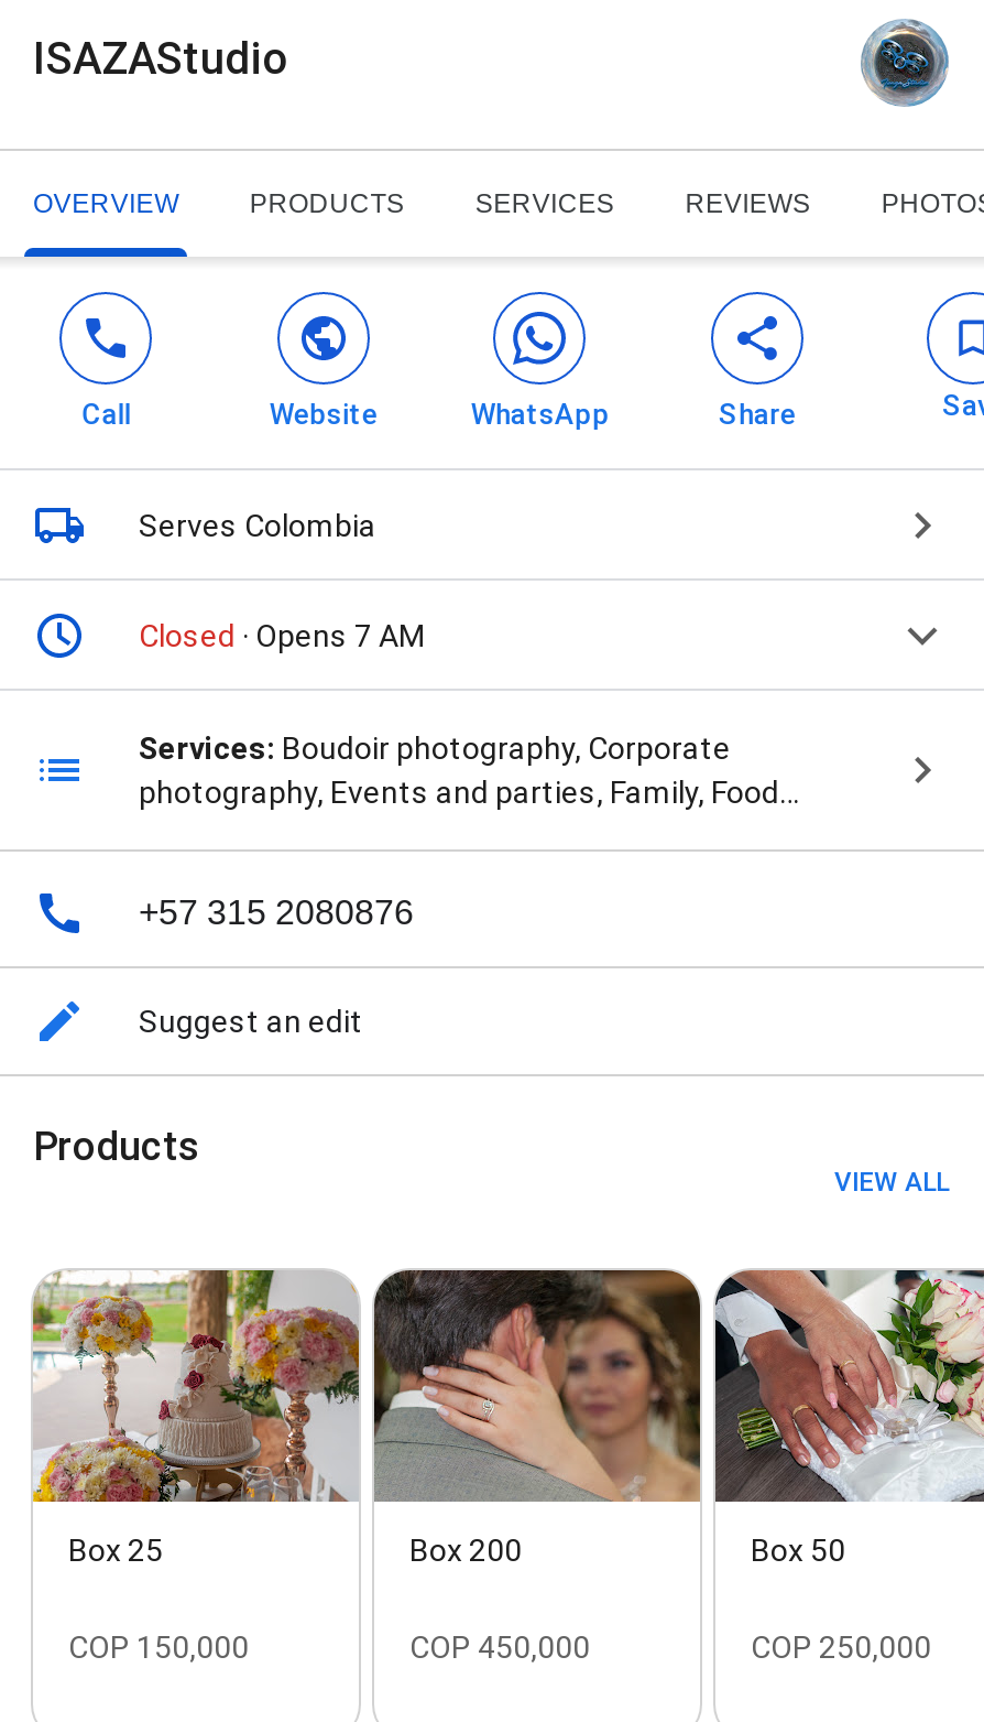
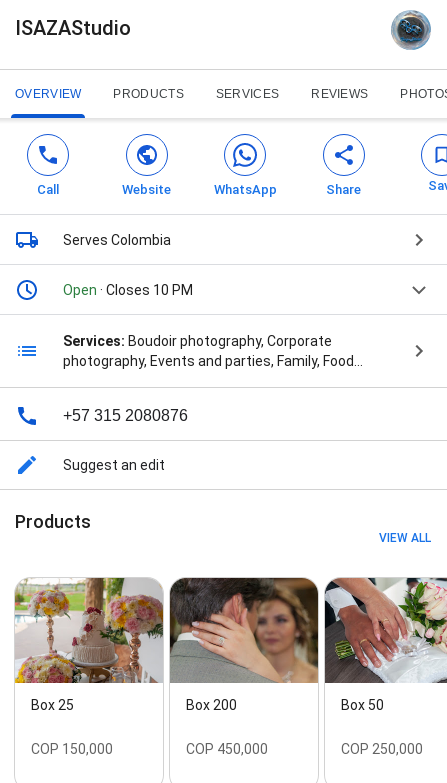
- Closed · Opens 7 AM
+ Open · Closes 10 PM
